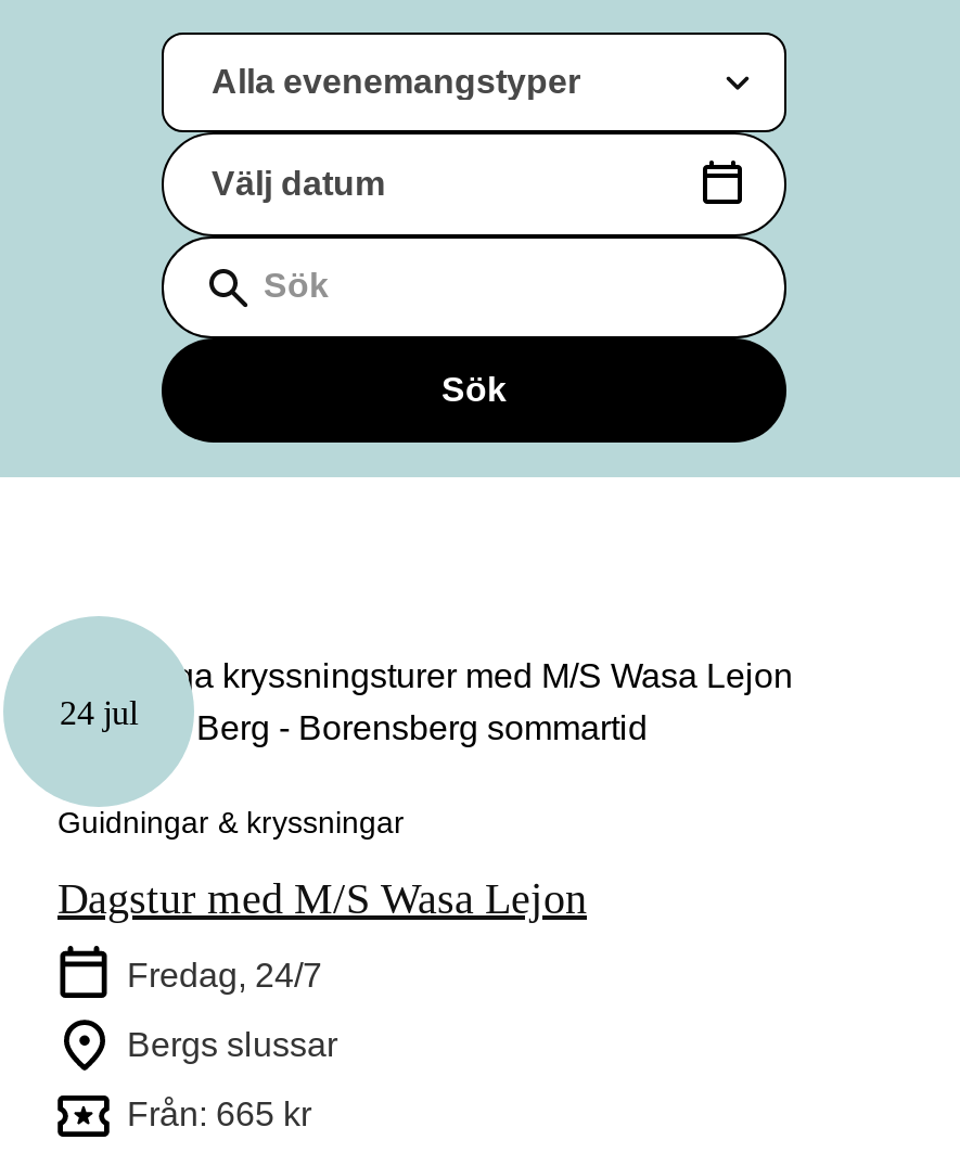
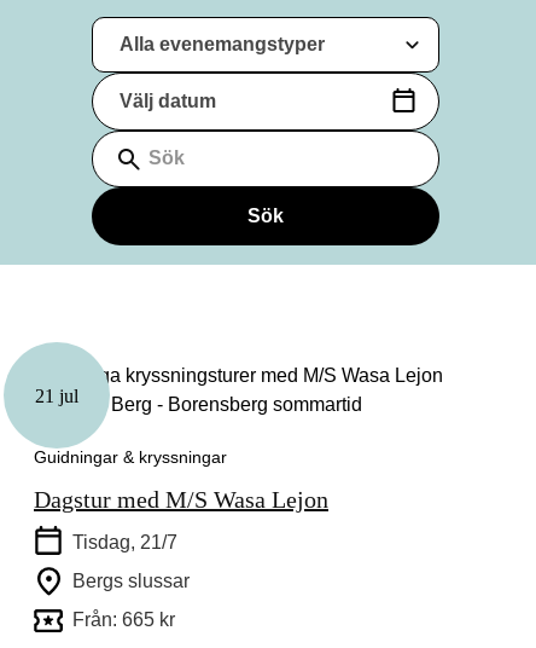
- 24 jul
+ 21 jul

- Fredag, 24/7
+ Tisdag, 21/7
